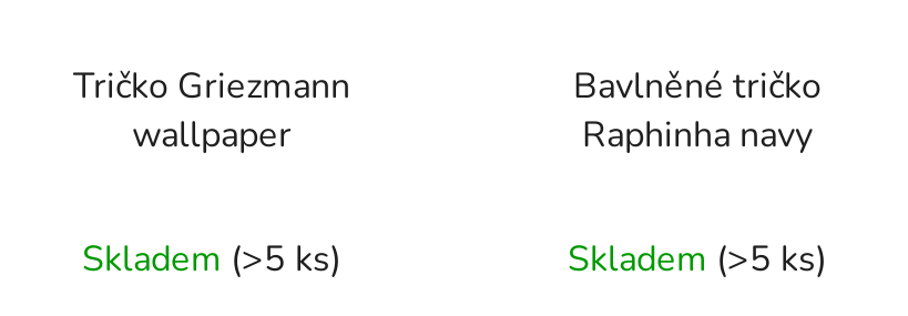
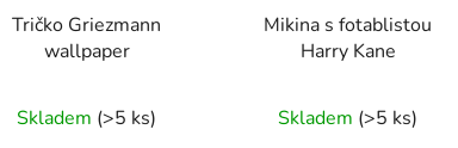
- Bavlněné tričko
- Raphinha navy
+ Mikina s fotablistou
+ Harry Kane
